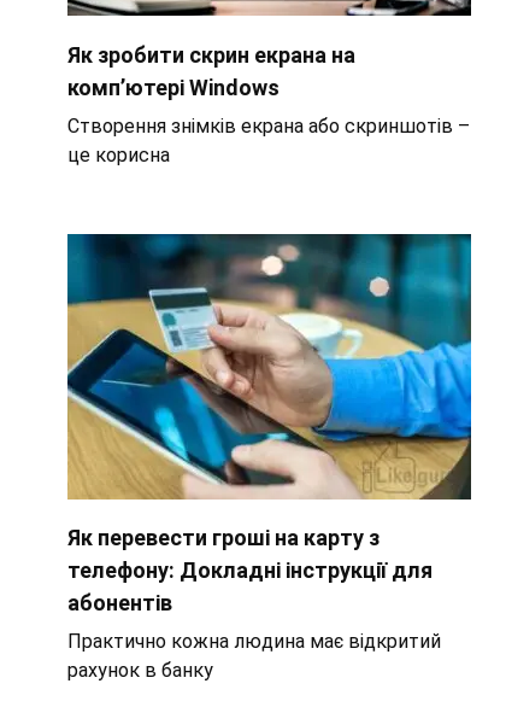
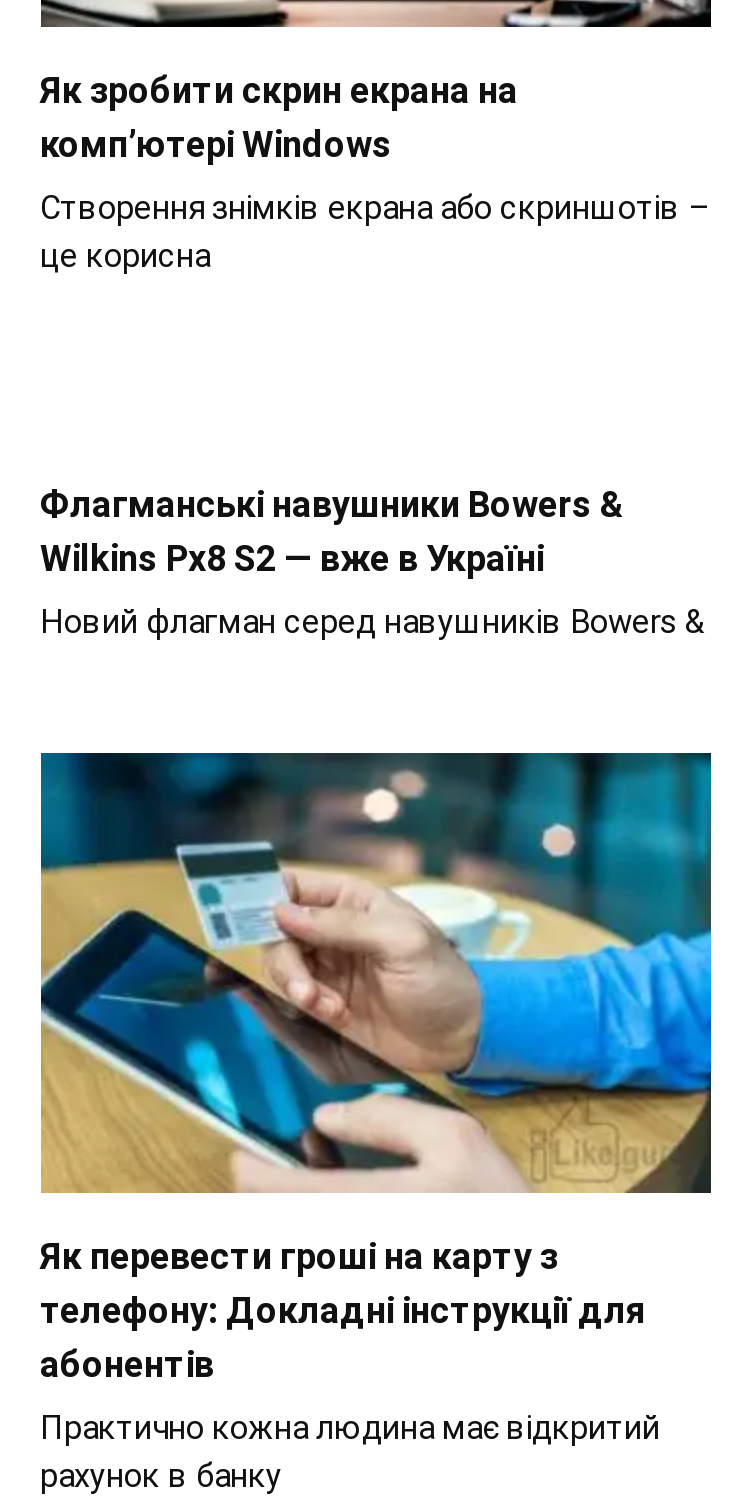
+ Флагманські навушники Bowers &
+ Wilkins Px8 S2 ― вже в Україні
+ Новий флагман серед навушників Bowers &
